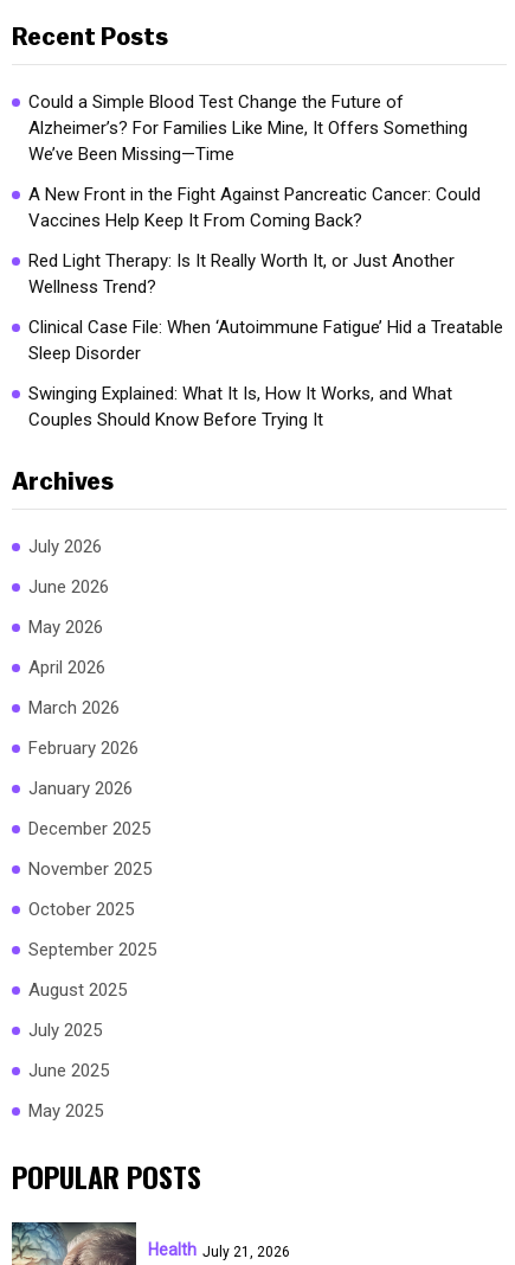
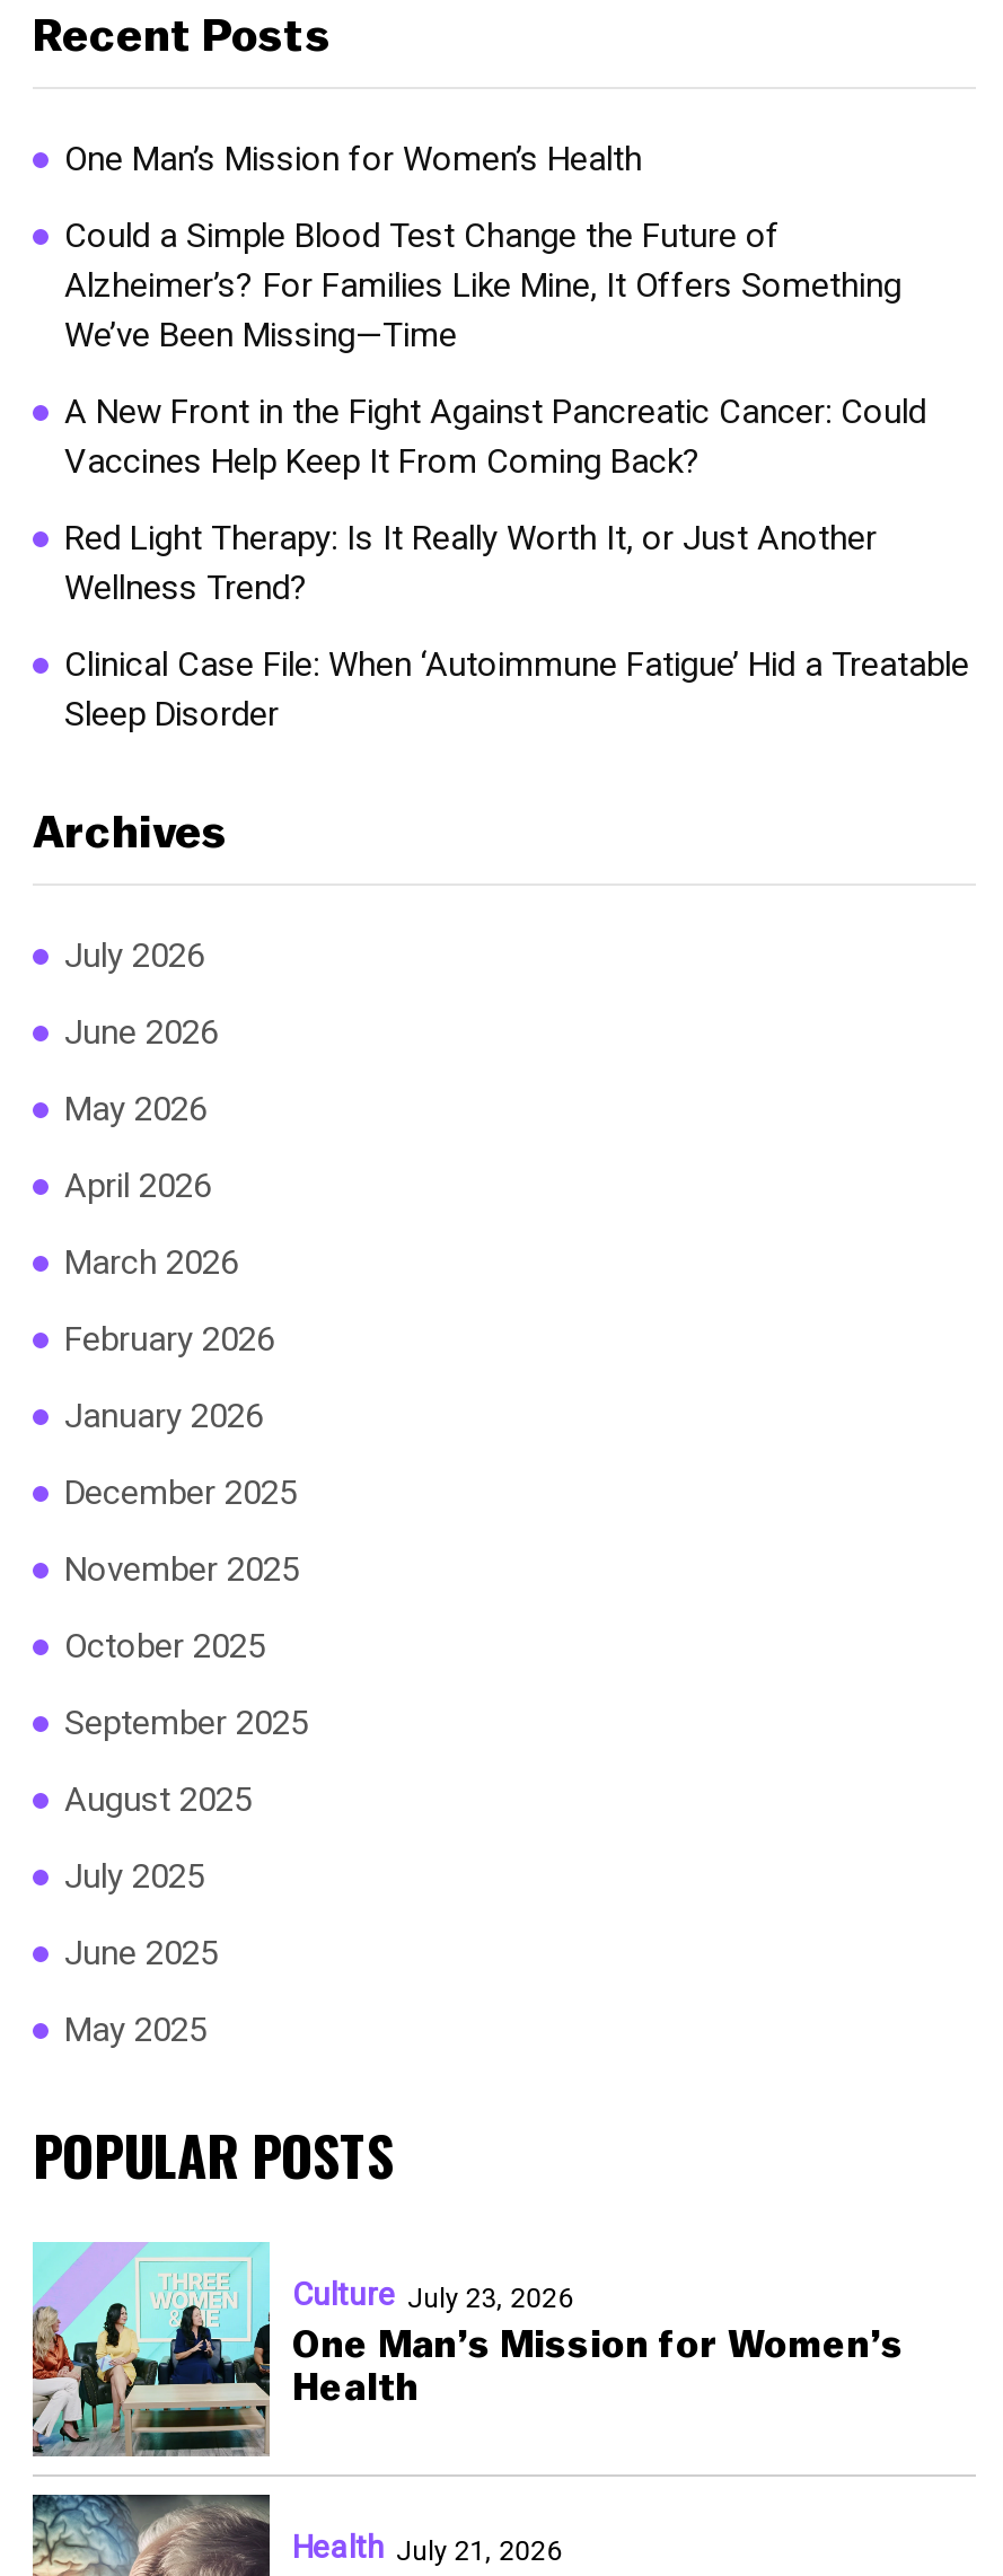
+ One Man’s Mission for Women’s Health

- Swinging Explained: What It Is, How It Works, and What
- Couples Should Know Before Trying It

moved up: Archives | July 2026 | June 2026 | ... | May 2025 | POPULAR POSTS

+ [image]
+ Culture July 23, 2026
+ One Man’s Mission for Women’s
+ Health
